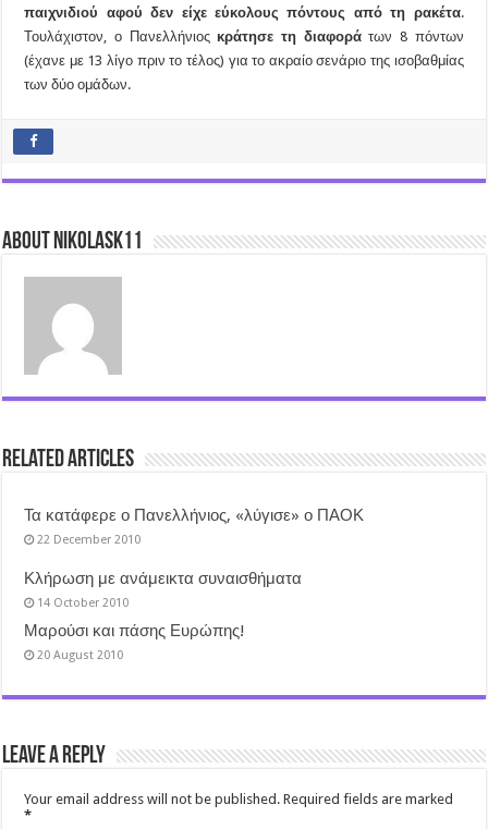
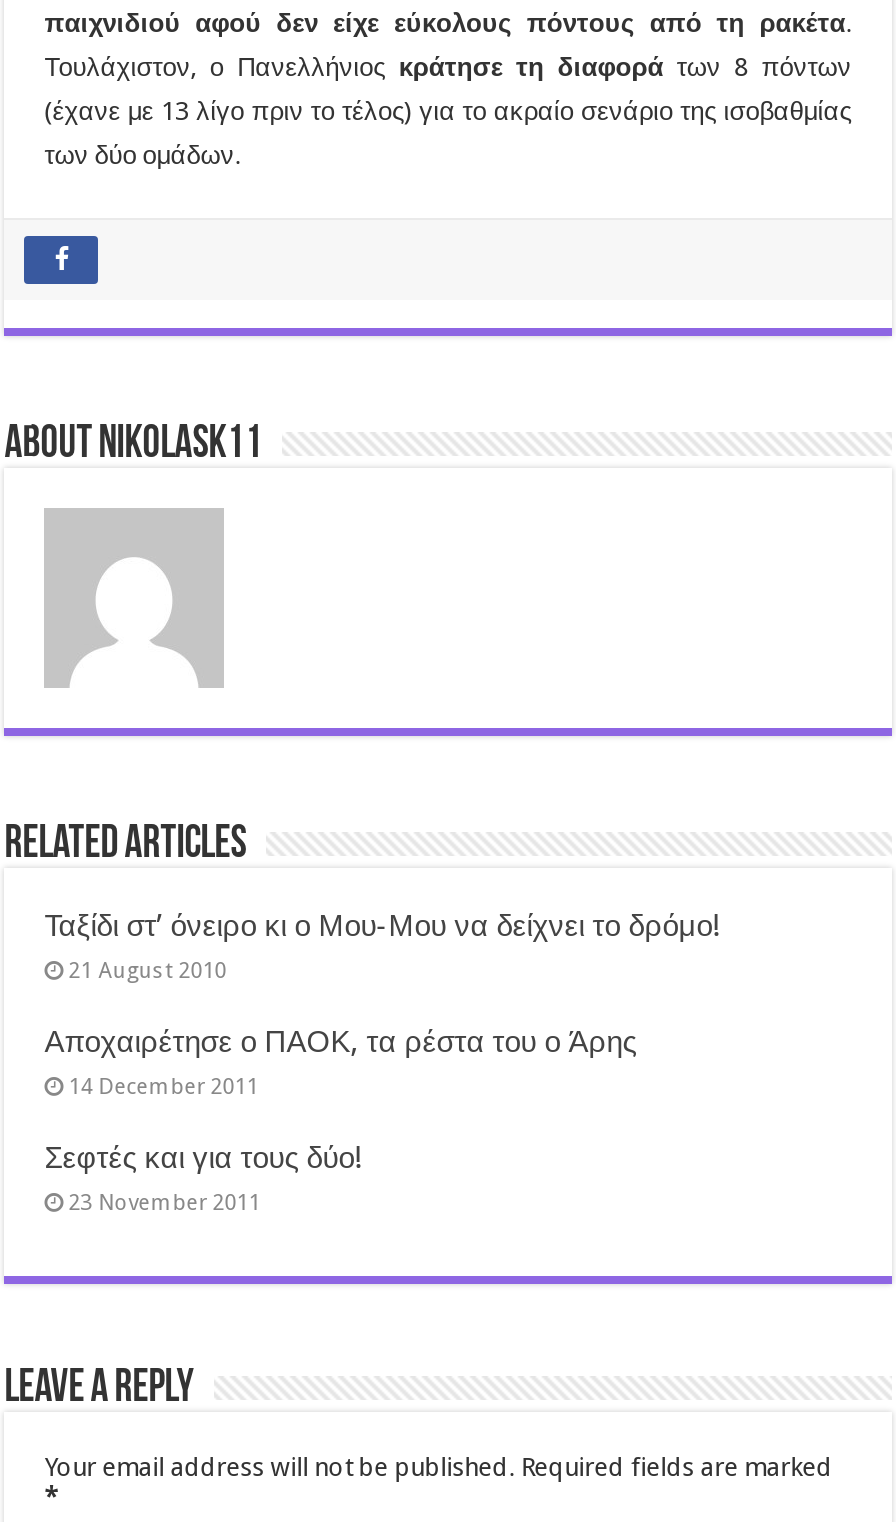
- Τα κατάφερε ο Πανελλήνιος, «λύγισε» ο ΠΑΟΚ
- 22 December 2010
+ Ταξίδι στ’ όνειρο κι ο Μου-Μου να δείχνει το δρόμο!
+ 21 August 2010

- Κλήρωση με ανάμεικτα συναισθήματα
- 14 October 2010
+ Αποχαιρέτησε ο ΠΑΟΚ, τα ρέστα του ο Άρης
+ 14 December 2011

- Μαρούσι και πάσης Ευρώπης!
- 20 August 2010
+ Σεφτές και για τους δύο!
+ 23 November 2011
